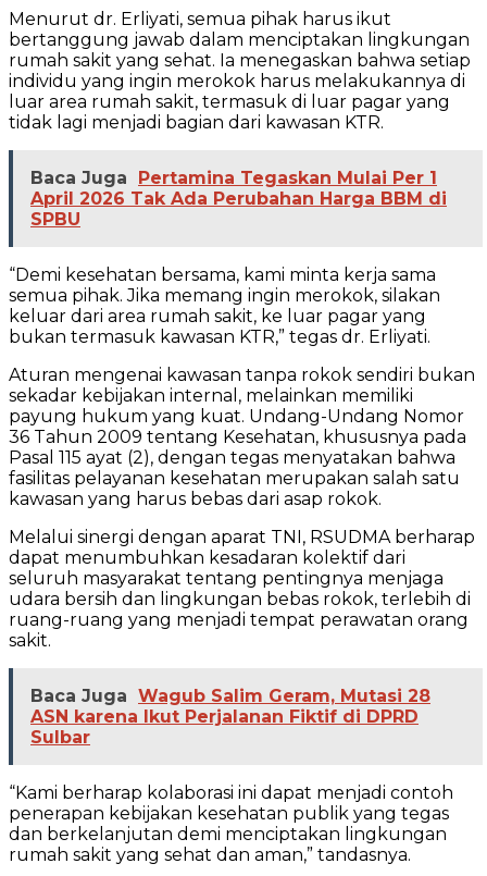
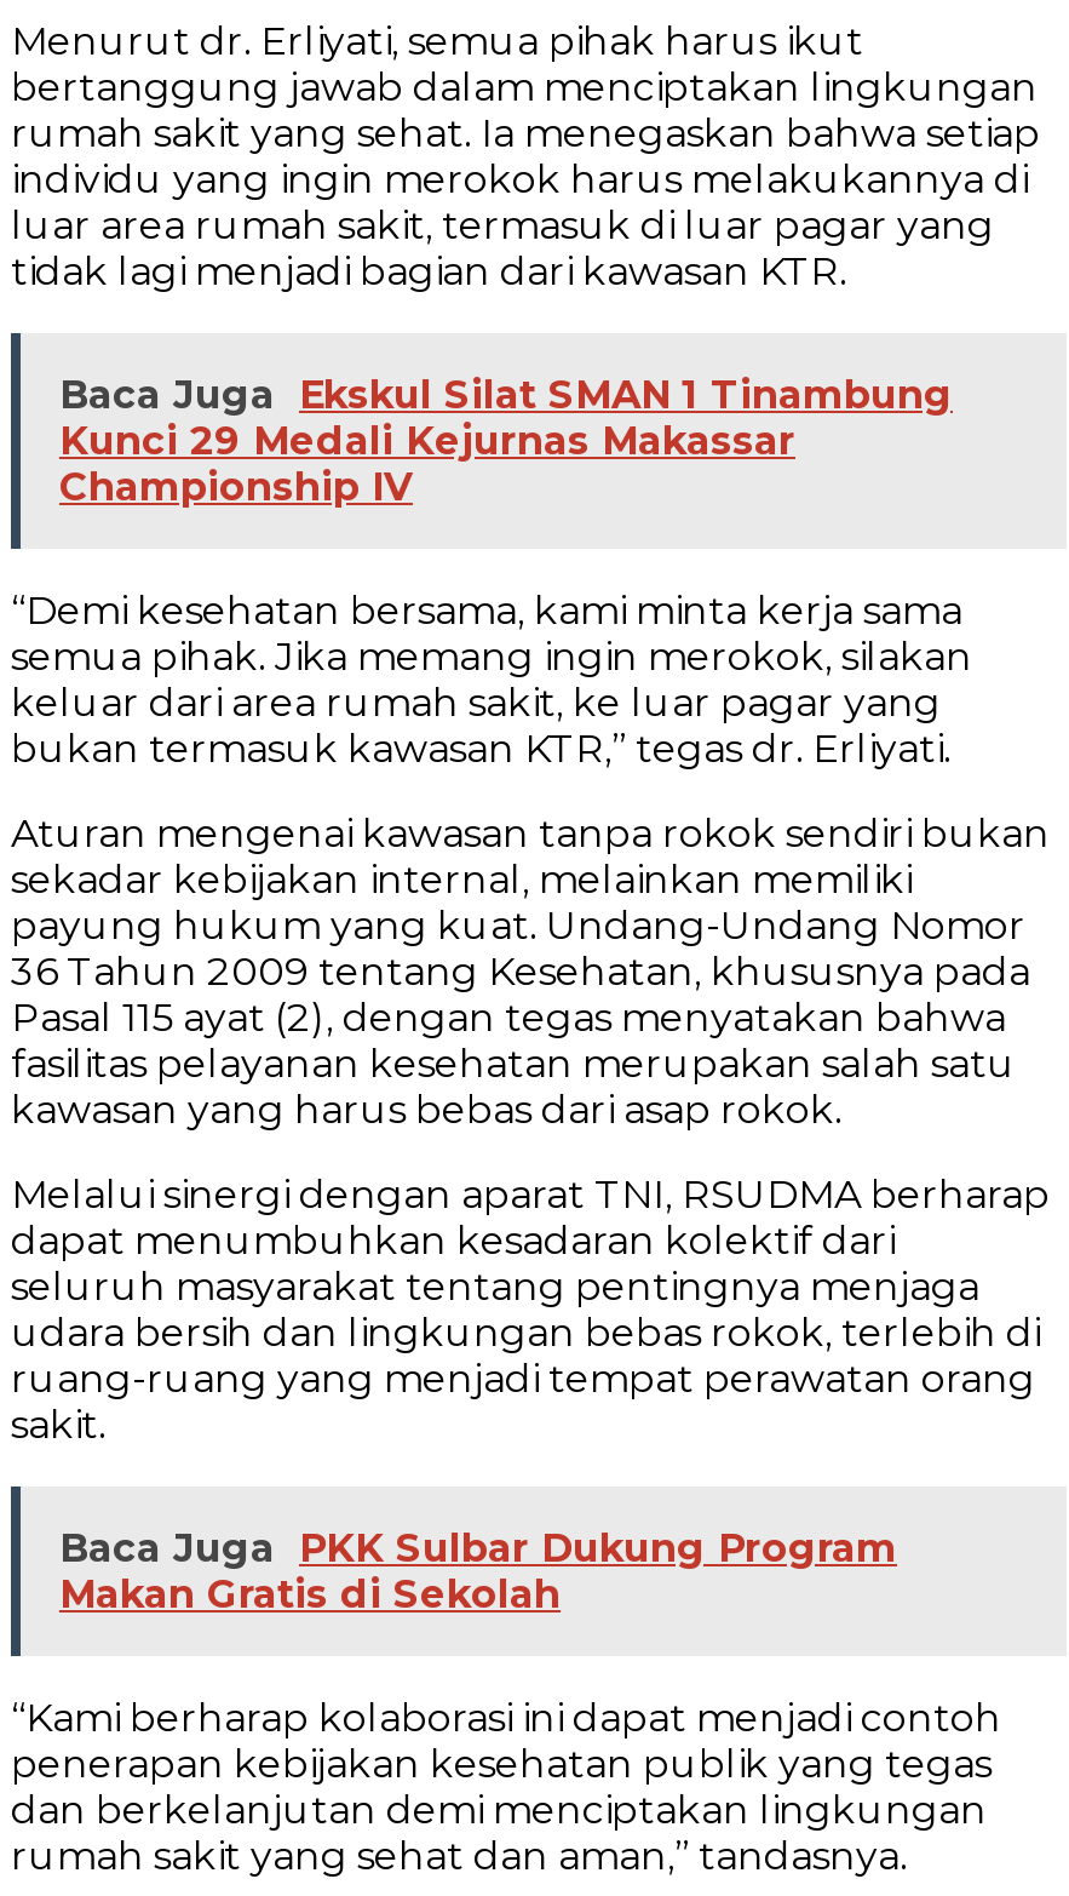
- Baca Juga Pertamina Tegaskan Mulai Per 1
- April 2026 Tak Ada Perubahan Harga BBM di
- SPBU
+ Baca Juga Ekskul Silat SMAN 1 Tinambung
+ Kunci 29 Medali Kejurnas Makassar
+ Championship IV

- Baca Juga Wagub Salim Geram, Mutasi 28
- ASN karena Ikut Perjalanan Fiktif di DPRD
- Sulbar
+ Baca Juga PKK Sulbar Dukung Program
+ Makan Gratis di Sekolah
